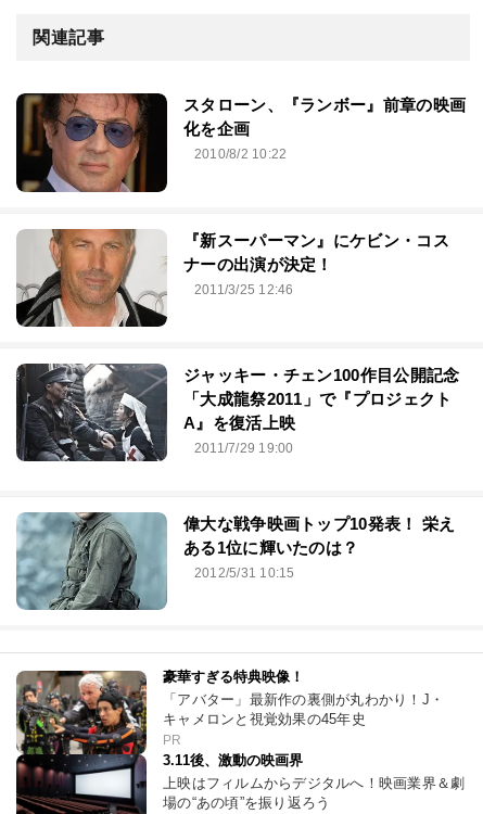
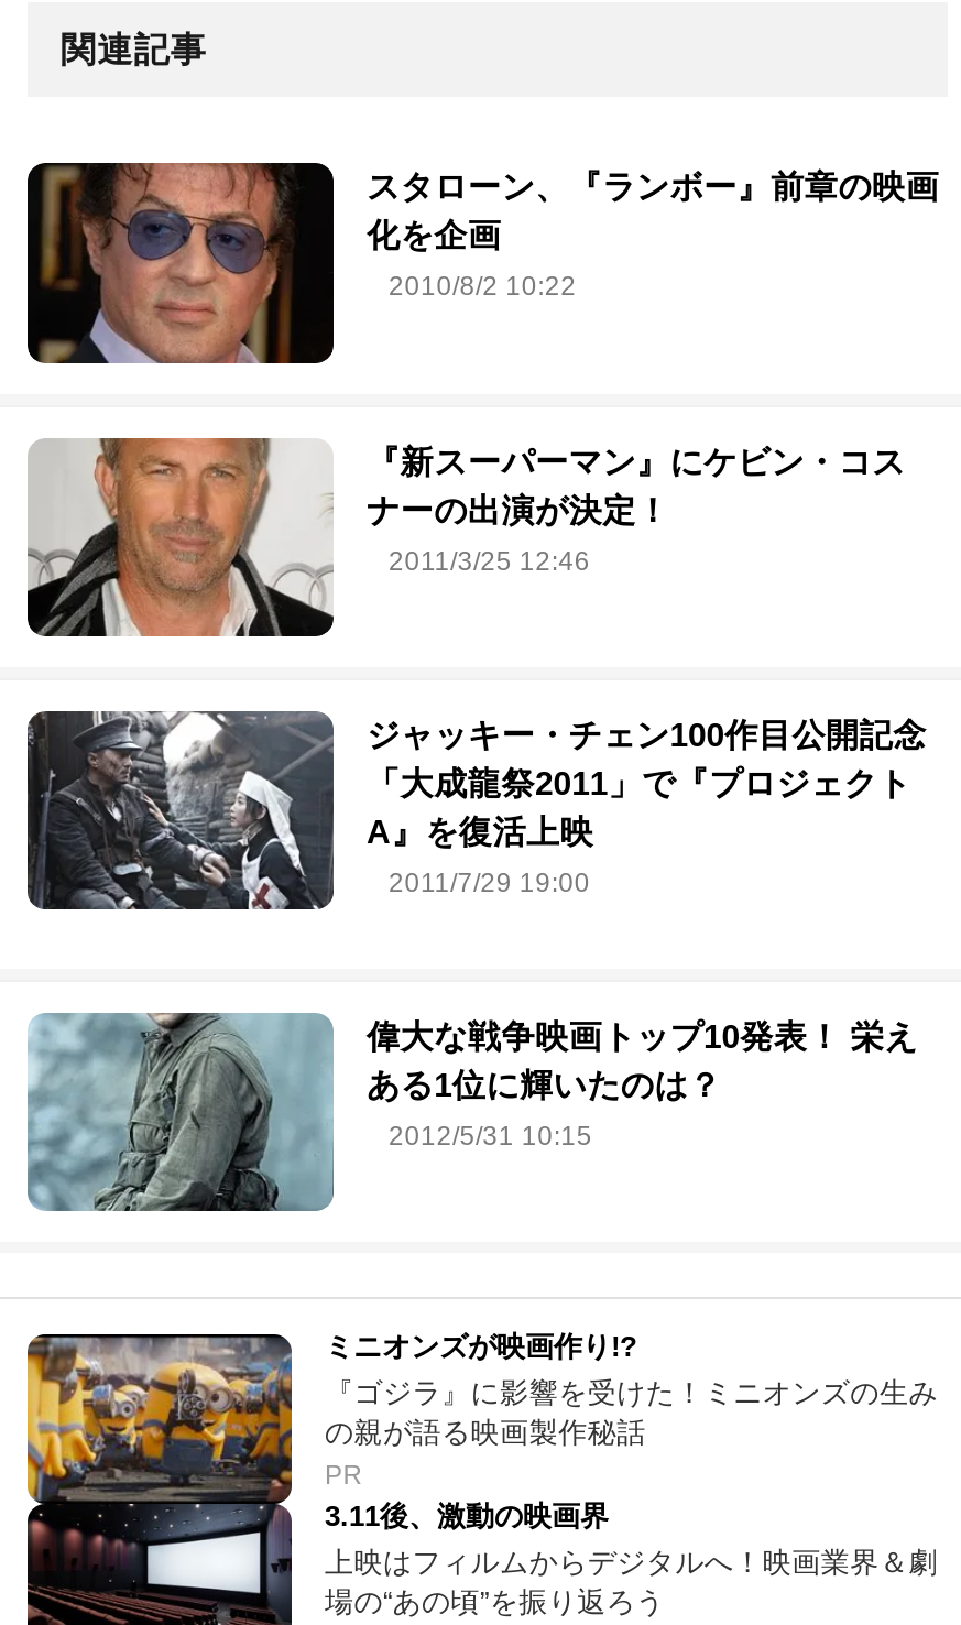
- [image]
- 豪華すぎる特典映像！
- 「アバター」最新作の裏側が丸わかり！J・
- キャメロンと視覚効果の45年史
+ [image]
+ ミニオンズが映画作り!?
+ 『ゴジラ』に影響を受けた！ミニオンズの生み
+ の親が語る映画製作秘話
